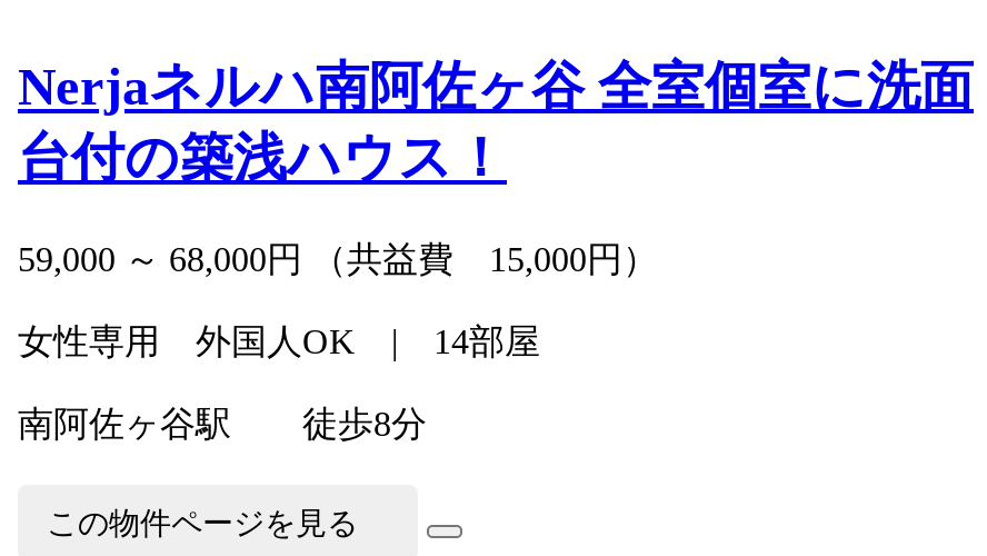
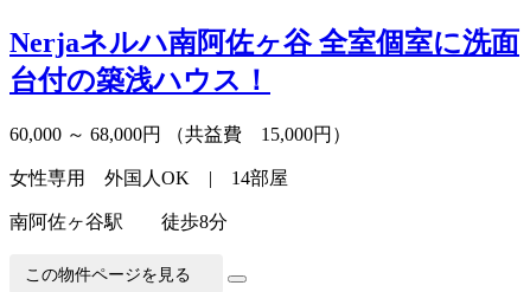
- 59,000 ～ 68,000円（共益費 15,000円）
+ 60,000 ～ 68,000円（共益費 15,000円）
